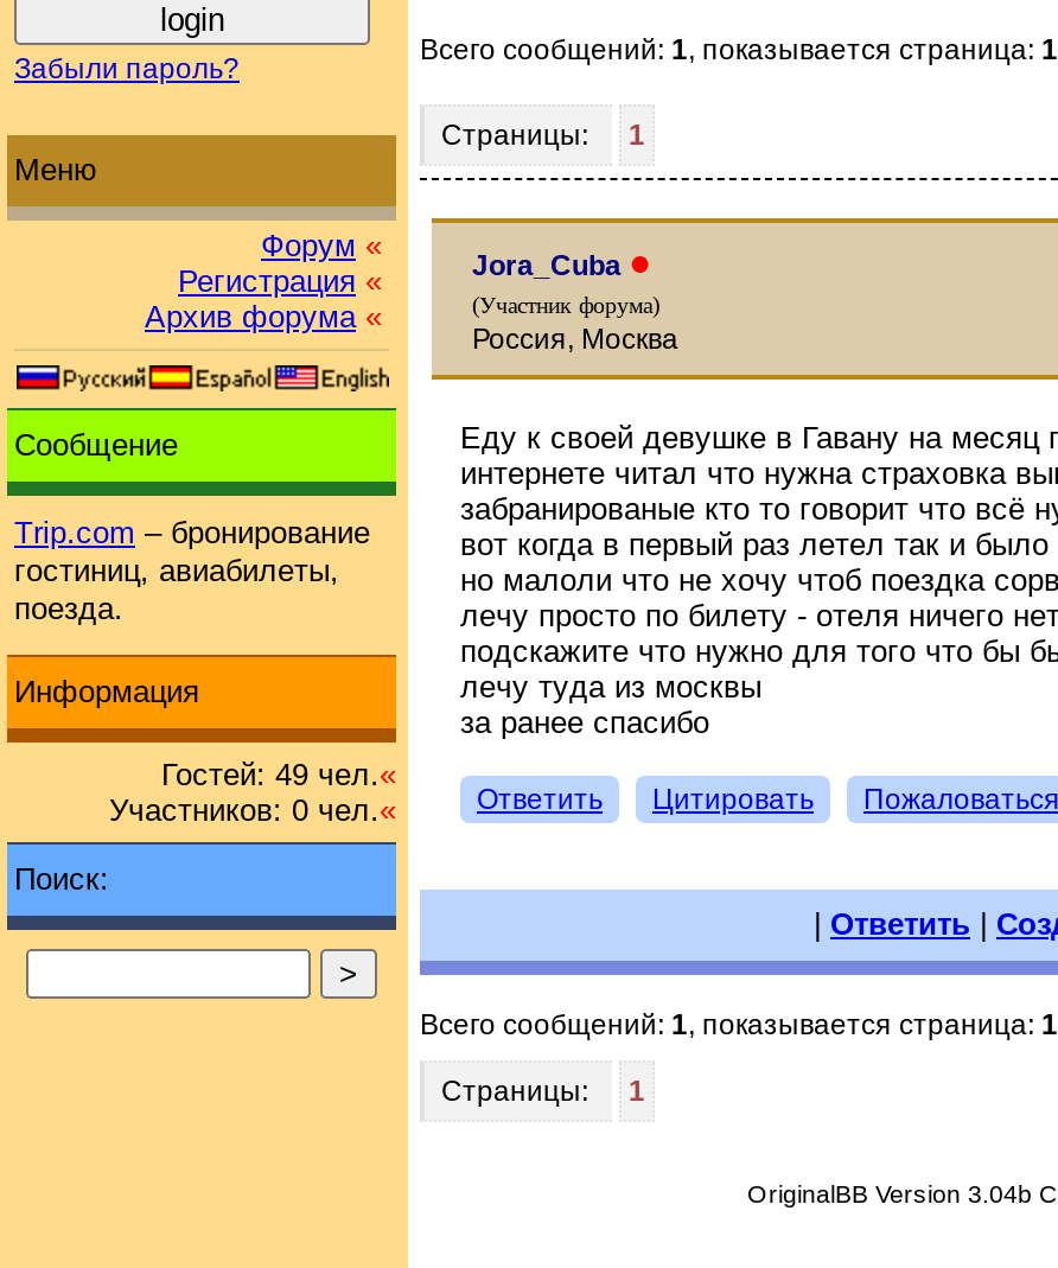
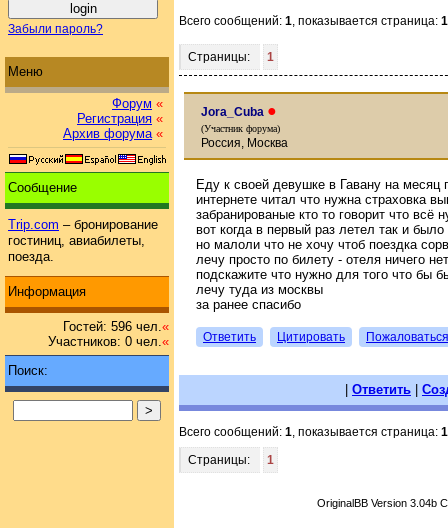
- Гостей: 49 чел.«
+ Гостей: 596 чел.«
